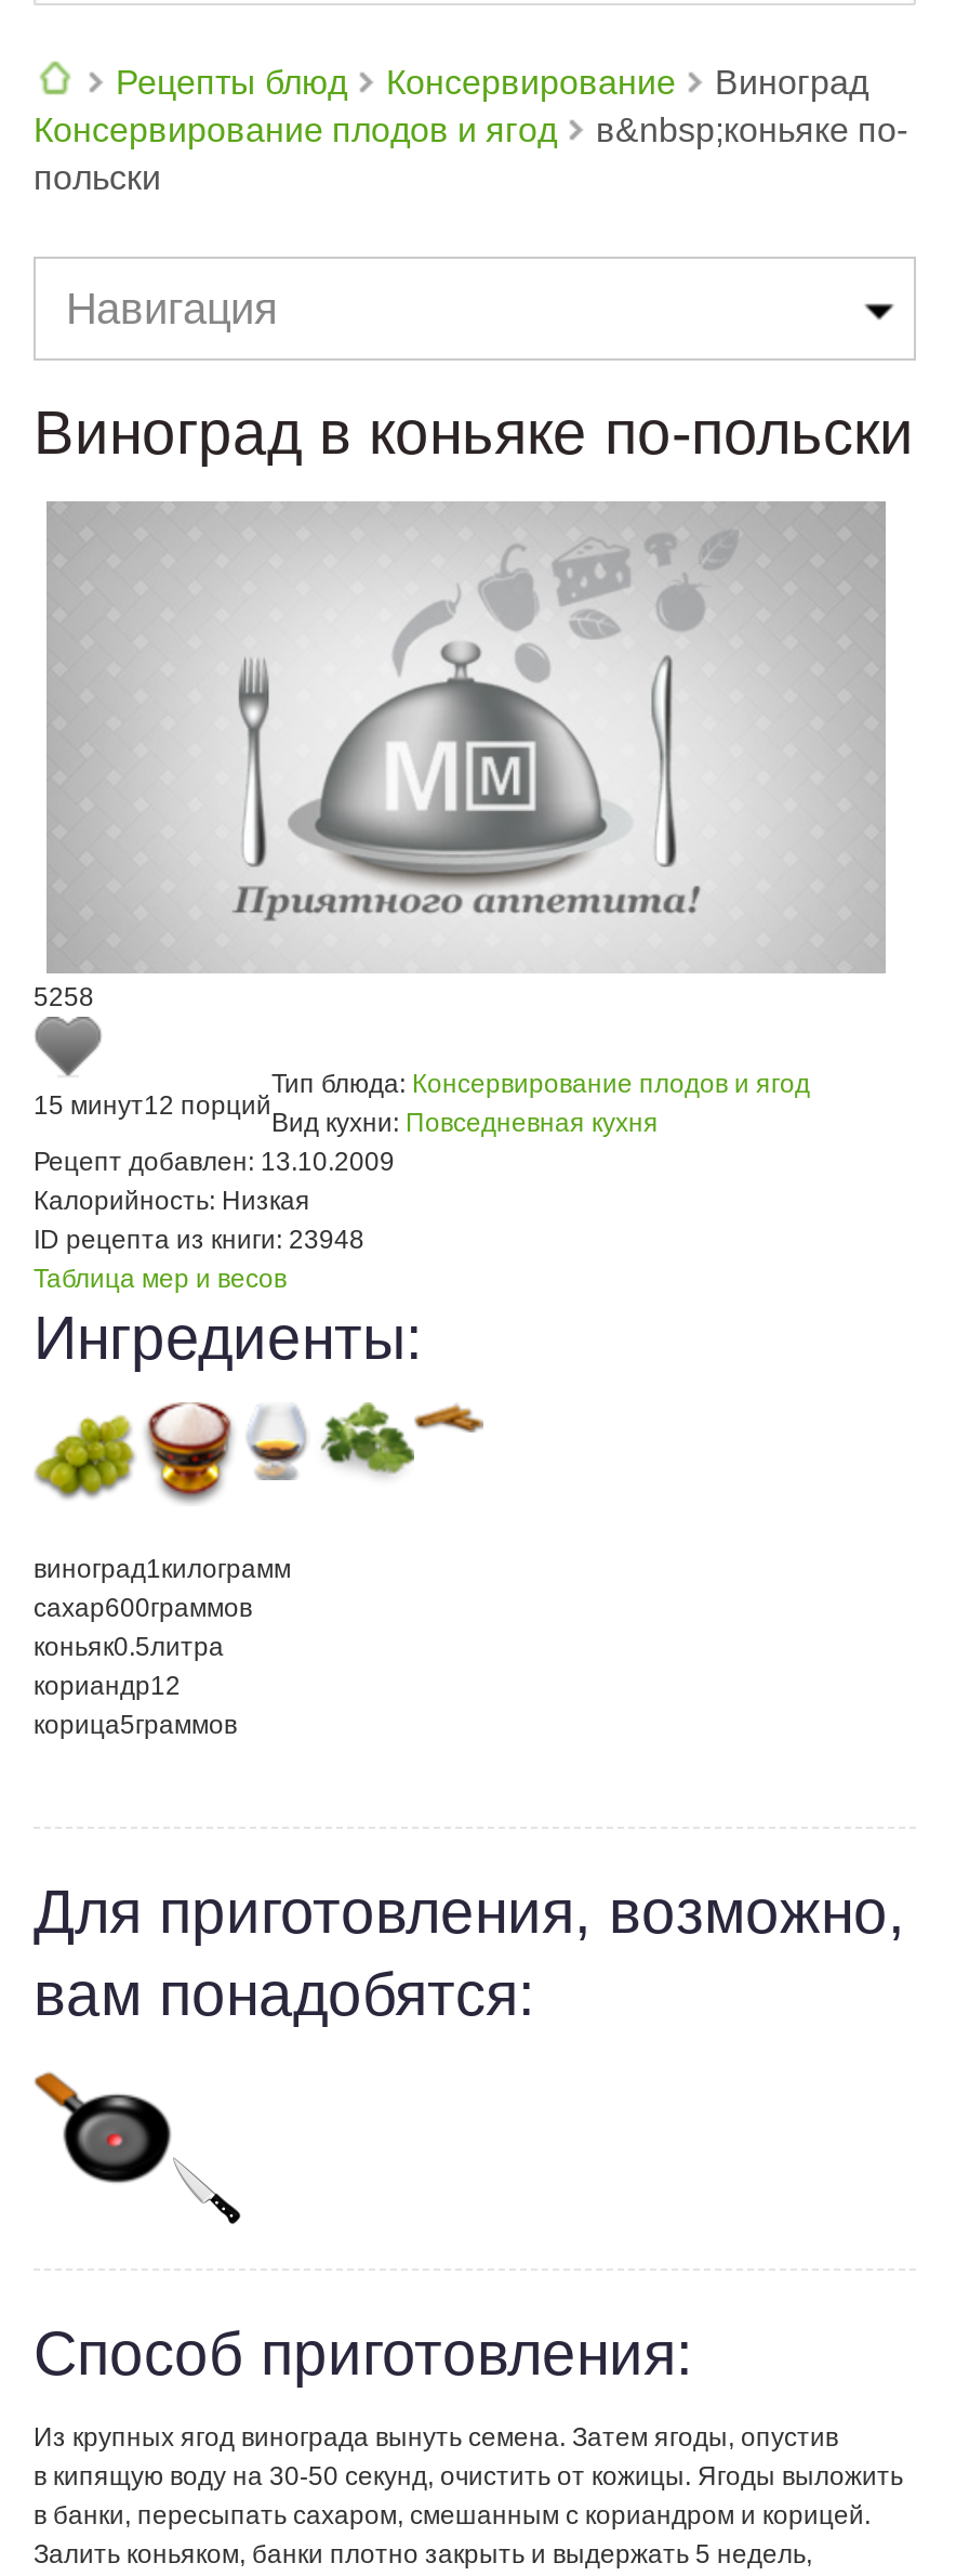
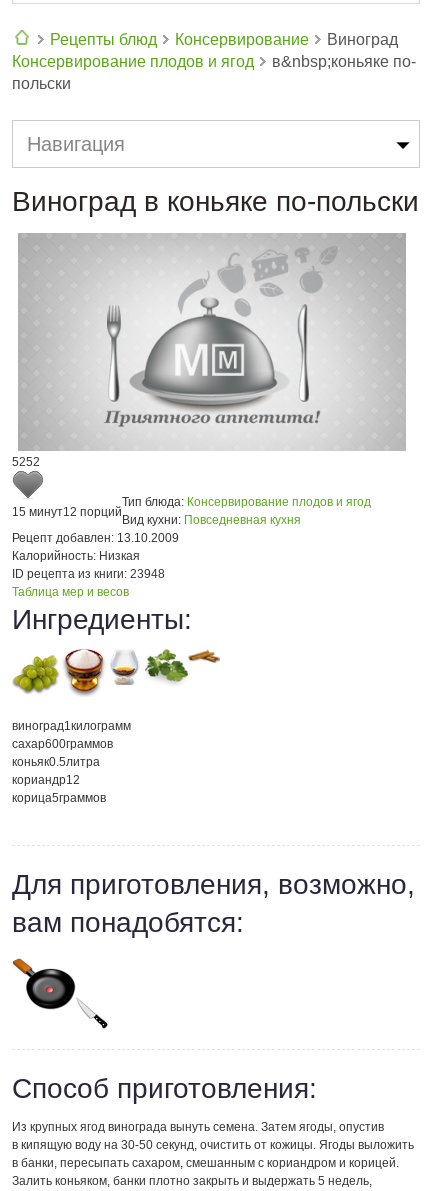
- 5258
+ 5252
